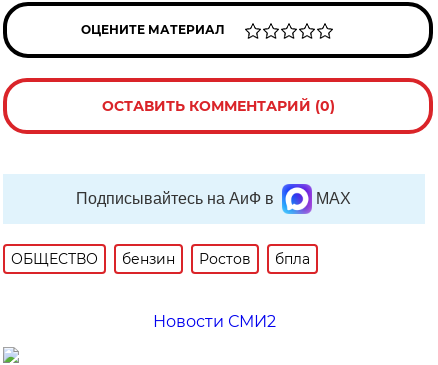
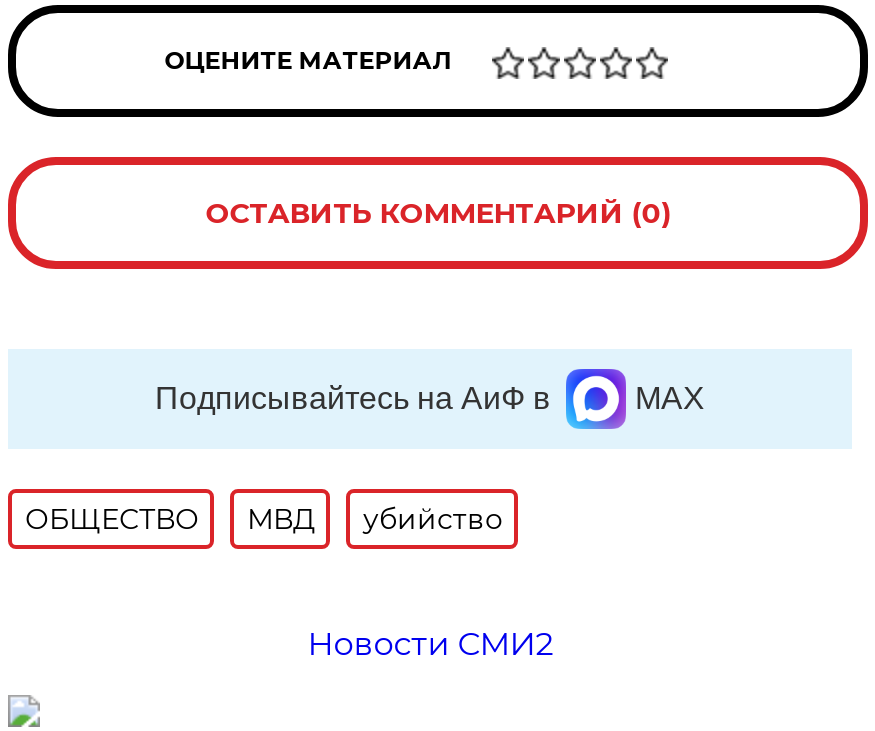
- бензин
- Ростов
- бпла
+ МВД
+ убийство
